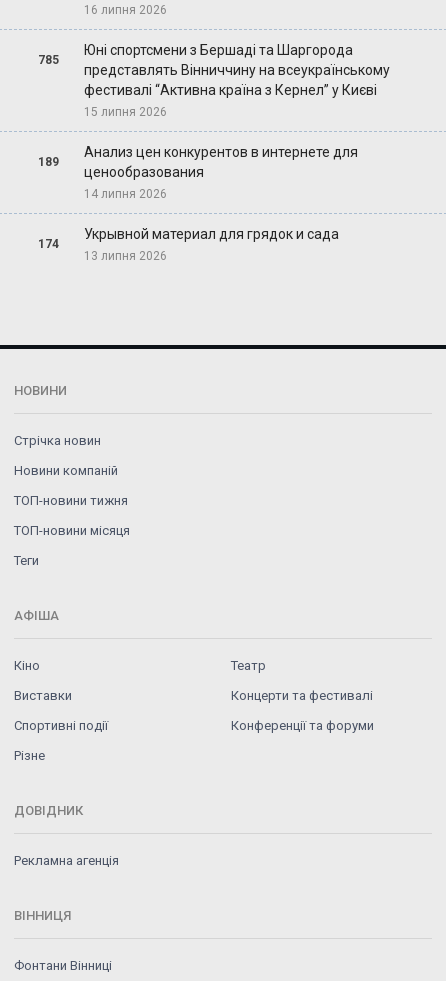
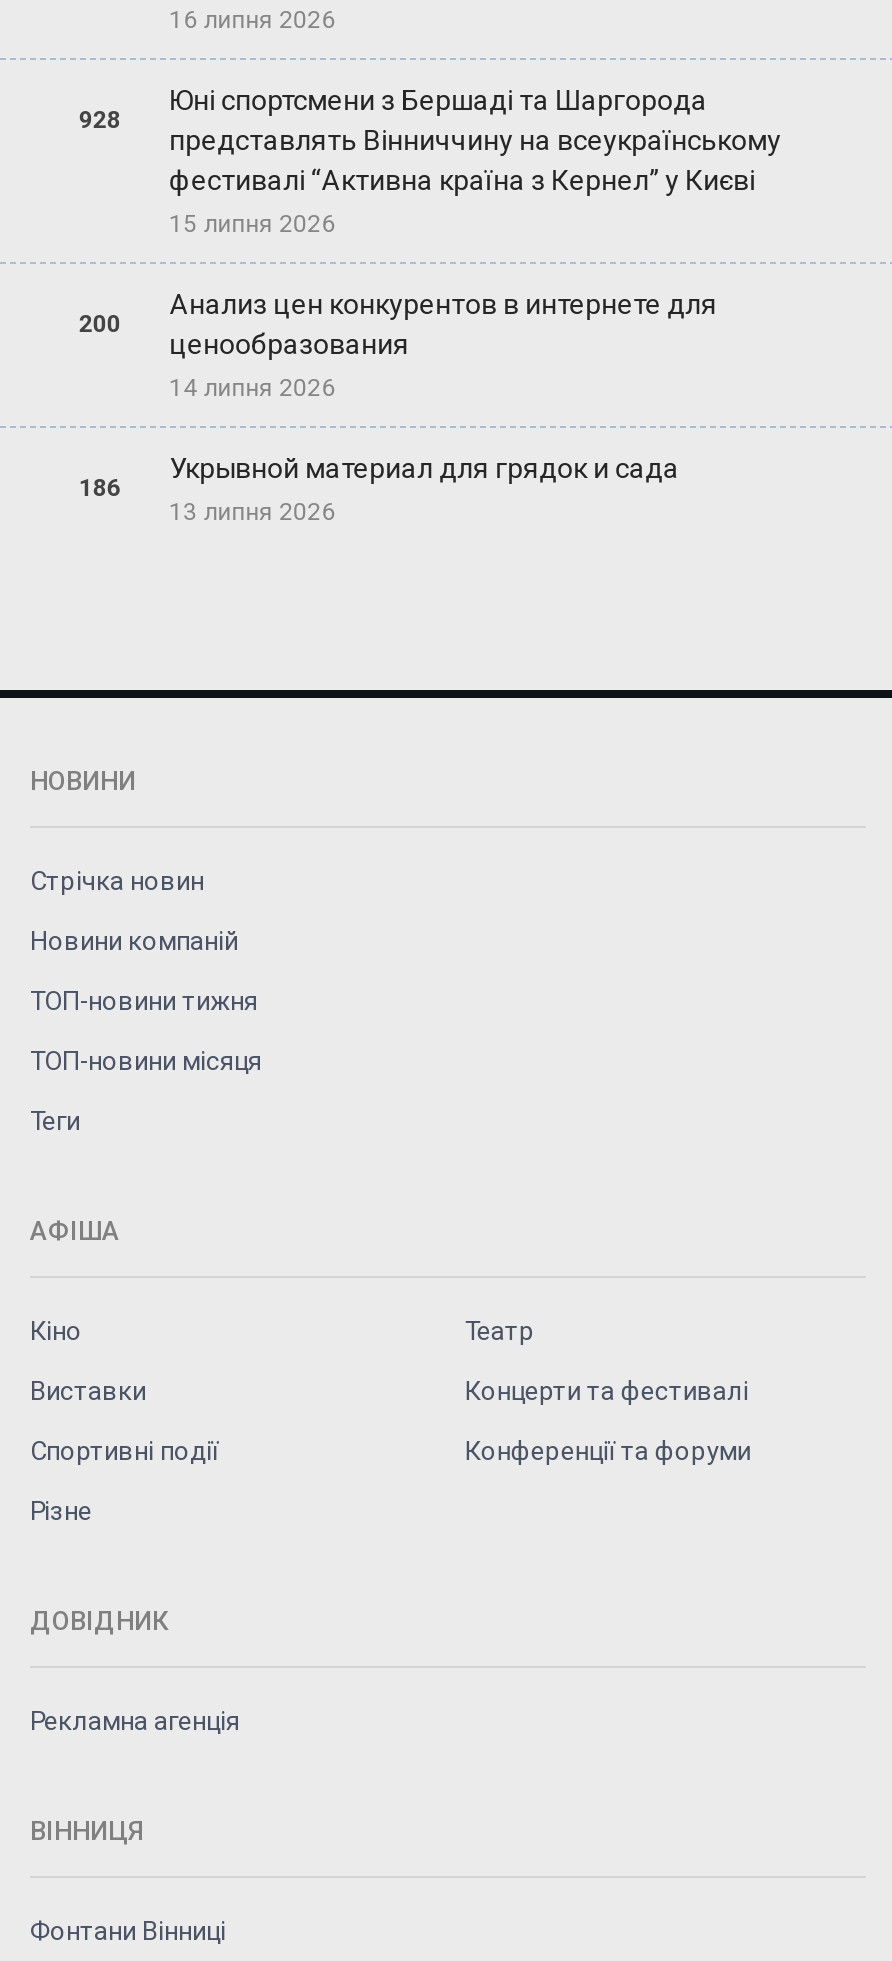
- 785
+ 928

- 189
+ 200

- 174
+ 186
